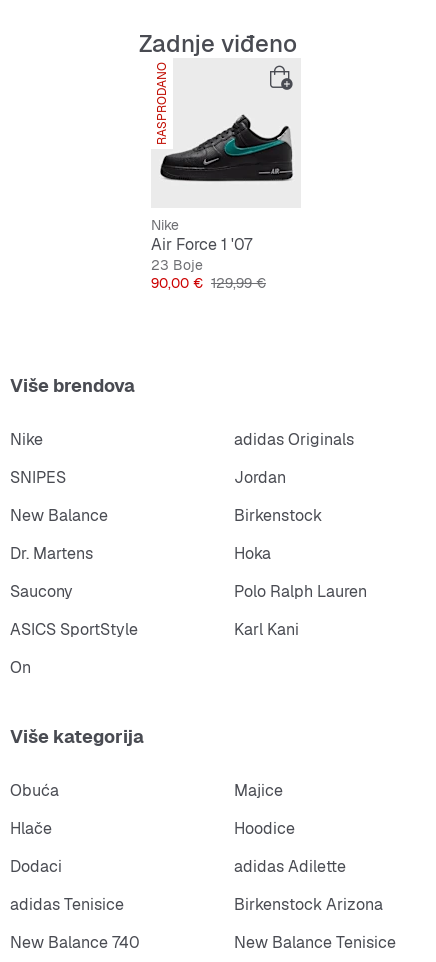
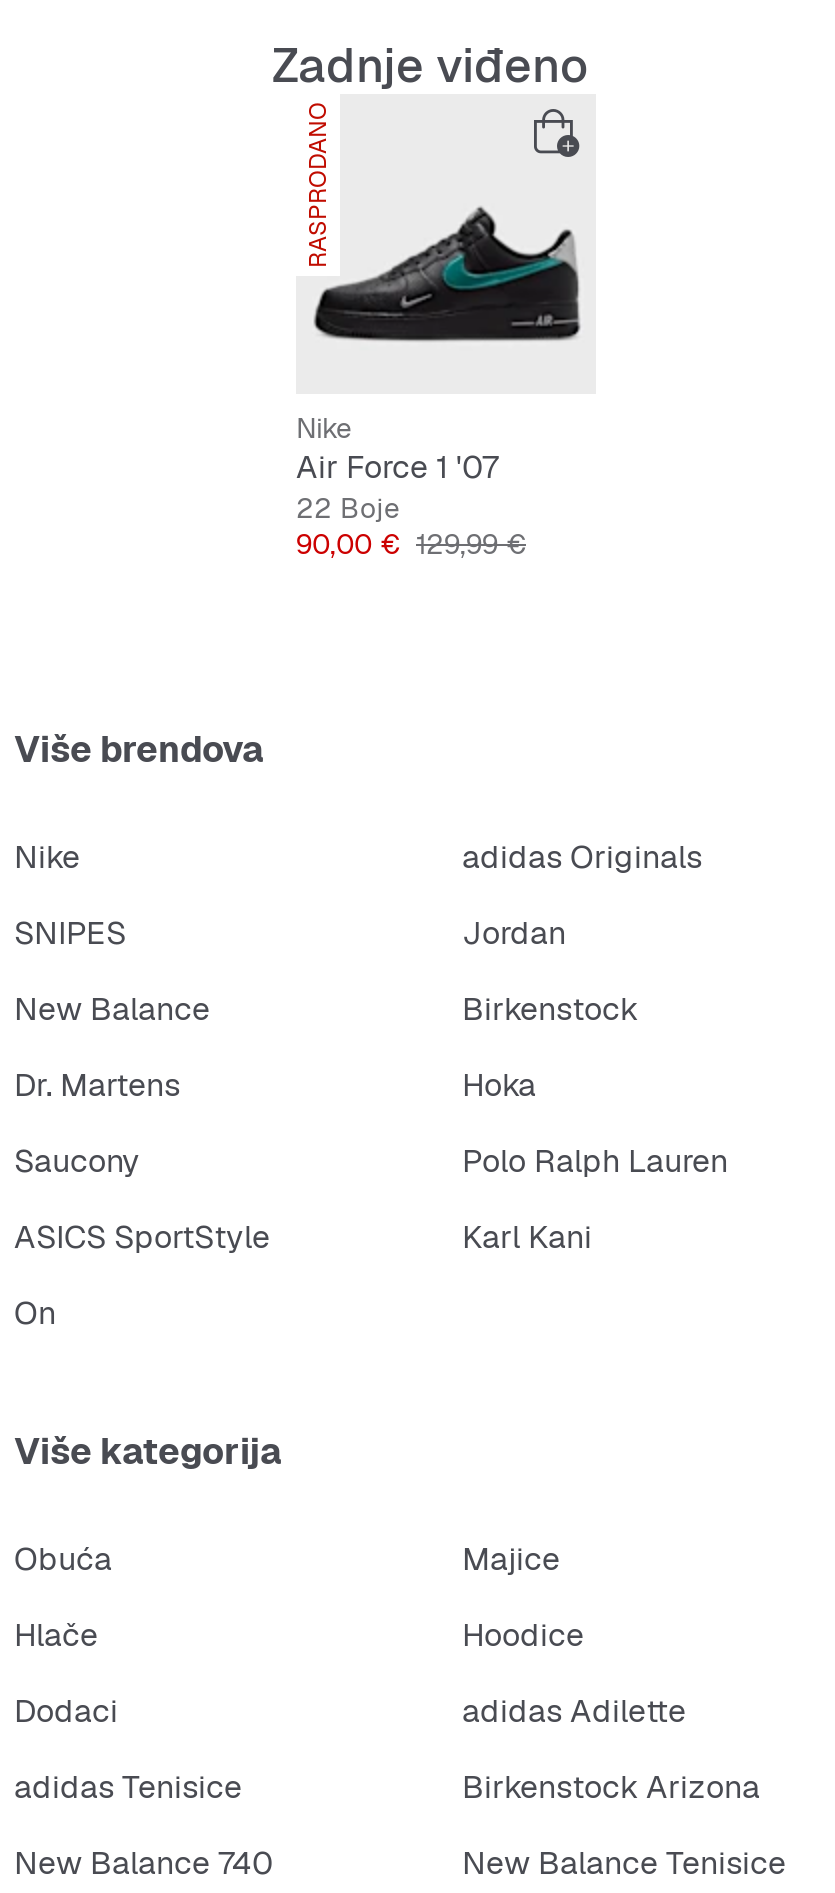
- 23 Boje
+ 22 Boje
